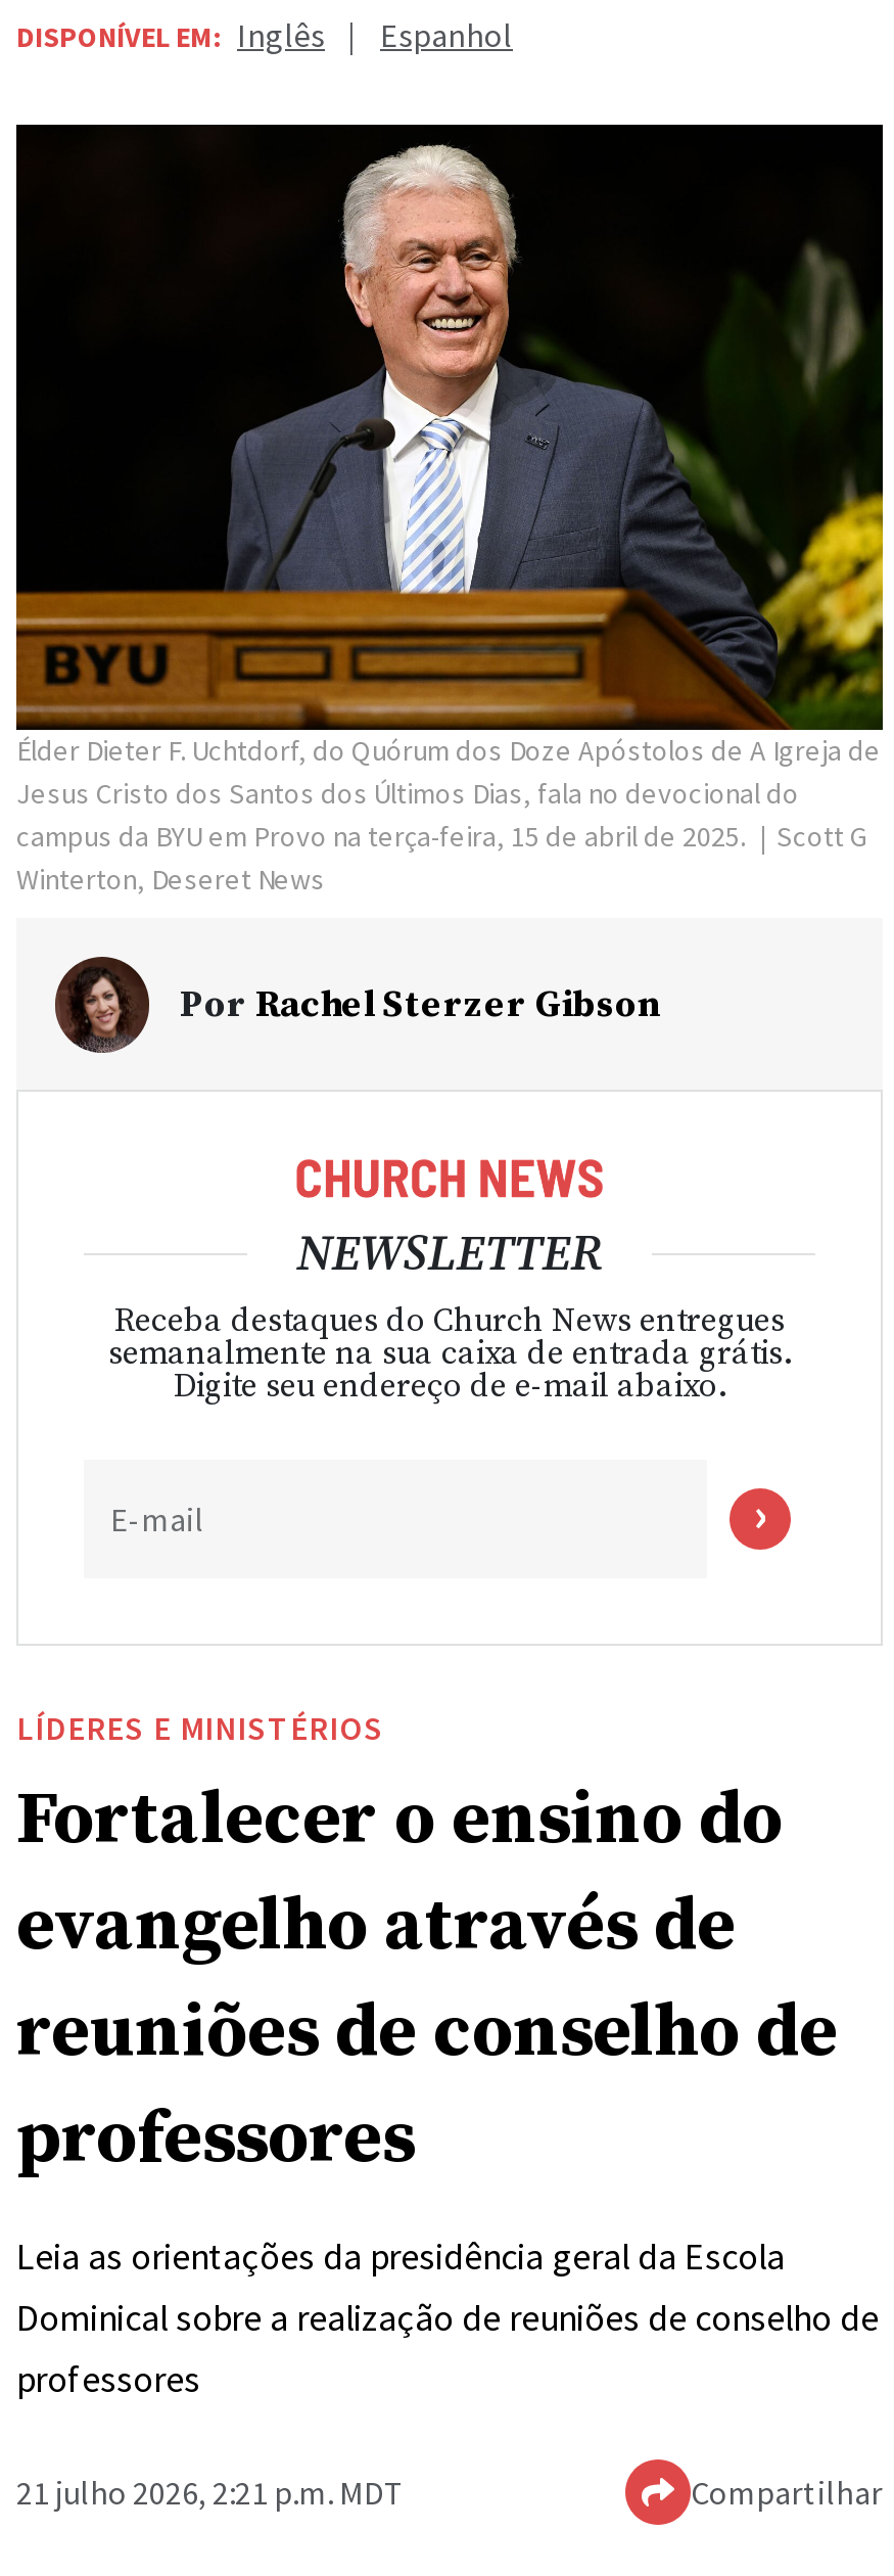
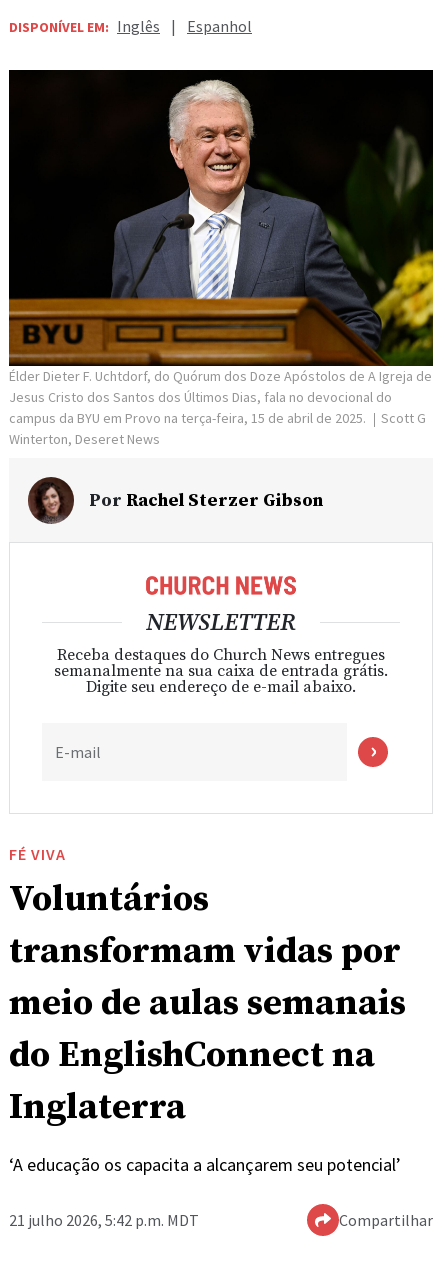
- LÍDERES E MINISTÉRIOS
- Fortalecer o ensino do
- evangelho através de
- reuniões de conselho de
- professores
+ FÉ VIVA
+ Voluntários
+ transformam vidas por
+ meio de aulas semanais
+ do EnglishConnect na
+ Inglaterra

- Leia as orientações da presidência geral da Escola
- Dominical sobre a realização de reuniões de conselho de
- professores
+ ‘A educação os capacita a alcançarem seu potencial’

- 21 julho 2026, 2:21 p.m. MDT
+ 21 julho 2026, 5:42 p.m. MDT
